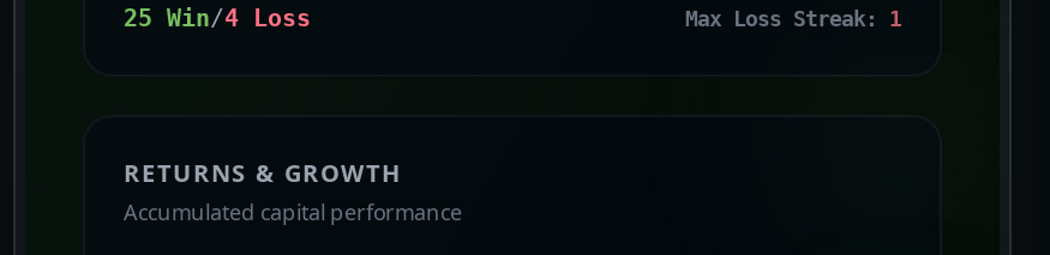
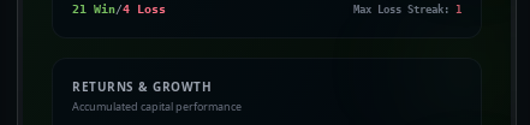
- 25 Win/4 Loss
+ 21 Win/4 Loss
